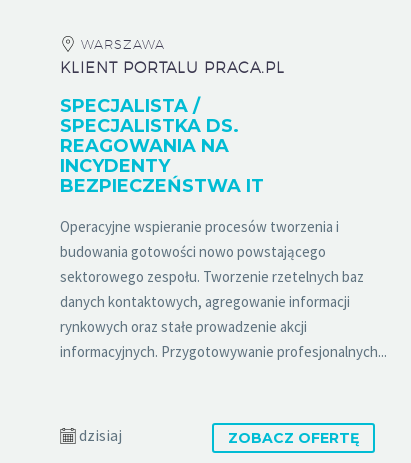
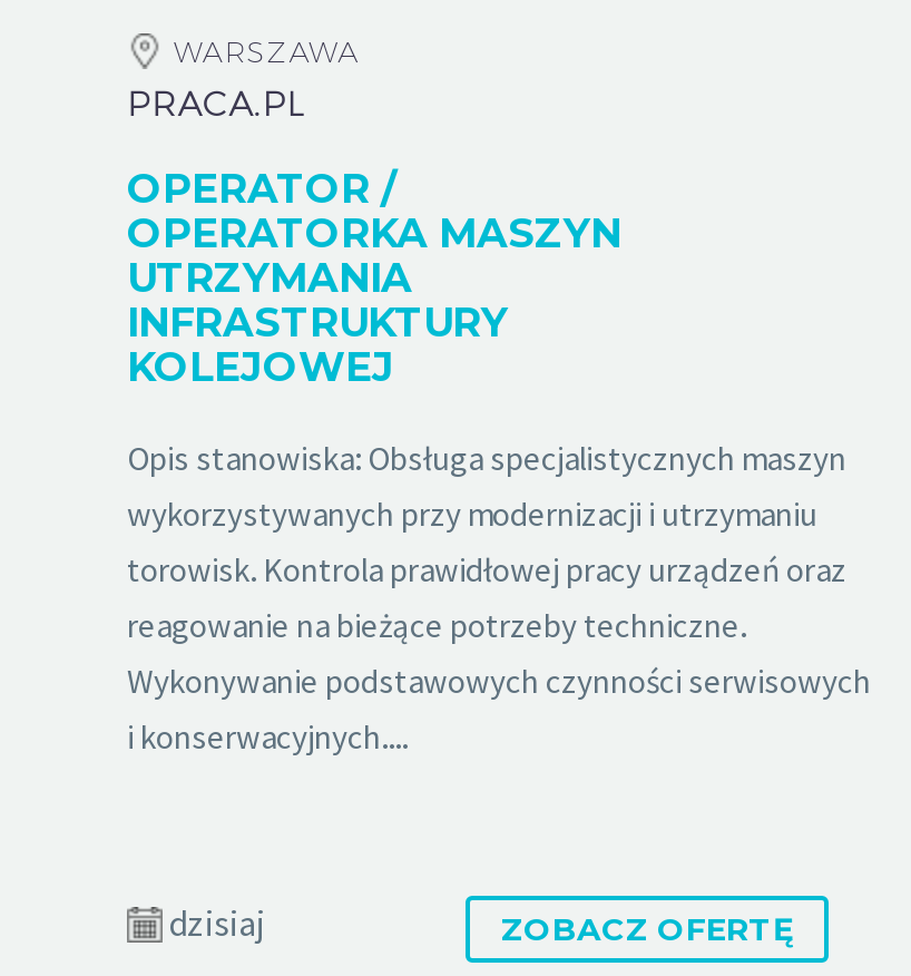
- KLIENT PORTALU PRACA.PL
+ PRACA.PL

- SPECJALISTA /
- SPECJALISTKA DS.
- REAGOWANIA NA
- INCYDENTY
- BEZPIECZEŃSTWA IT
+ OPERATOR /
+ OPERATORKA MASZYN
+ UTRZYMANIA
+ INFRASTRUKTURY
+ KOLEJOWEJ

- Operacyjne wspieranie procesów tworzenia i
- budowania gotowości nowo powstającego
- sektorowego zespołu. Tworzenie rzetelnych baz
- danych kontaktowych, agregowanie informacji
- rynkowych oraz stałe prowadzenie akcji
- informacyjnych. Przygotowywanie profesjonalnych...
+ Opis stanowiska: Obsługa specjalistycznych maszyn
+ wykorzystywanych przy modernizacji i utrzymaniu
+ torowisk. Kontrola prawidłowej pracy urządzeń oraz
+ reagowanie na bieżące potrzeby techniczne.
+ Wykonywanie podstawowych czynności serwisowych
+ i konserwacyjnych....
